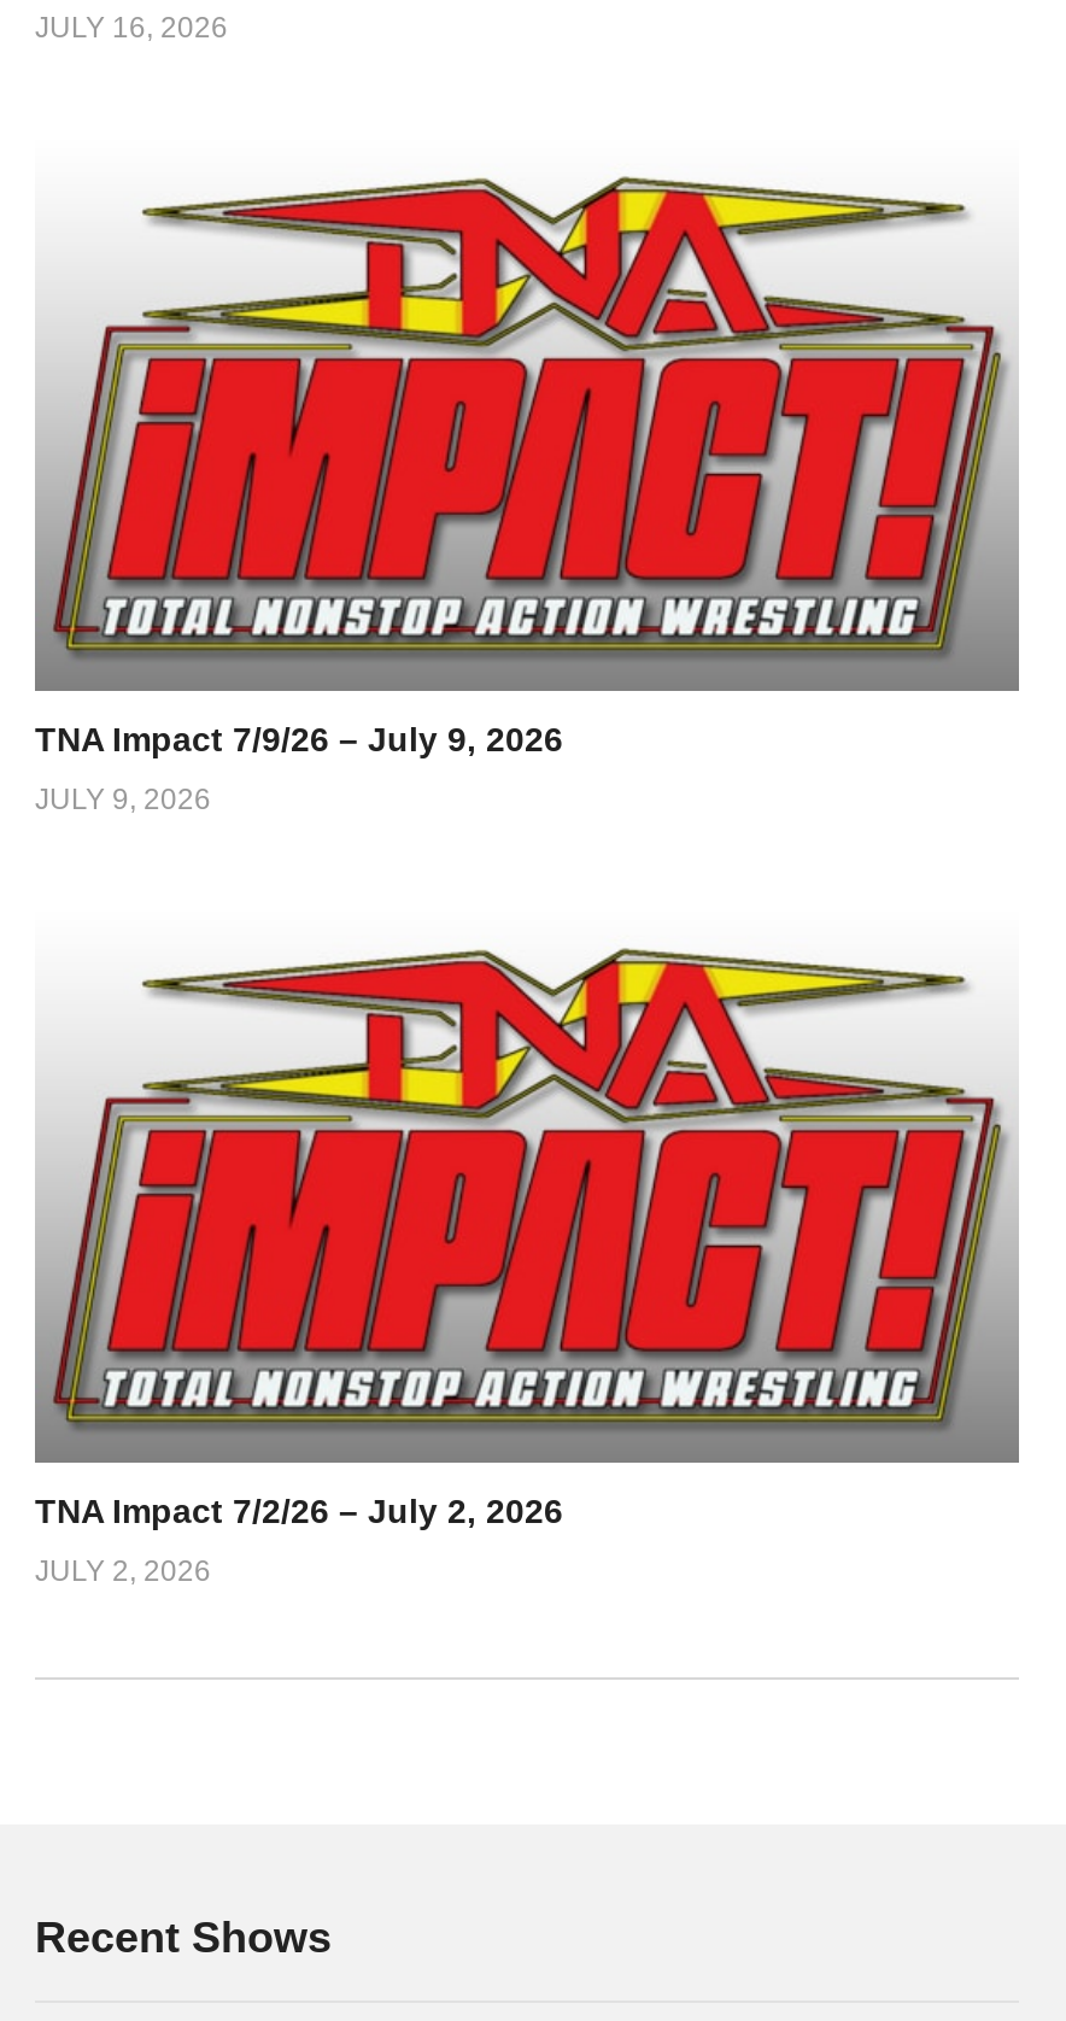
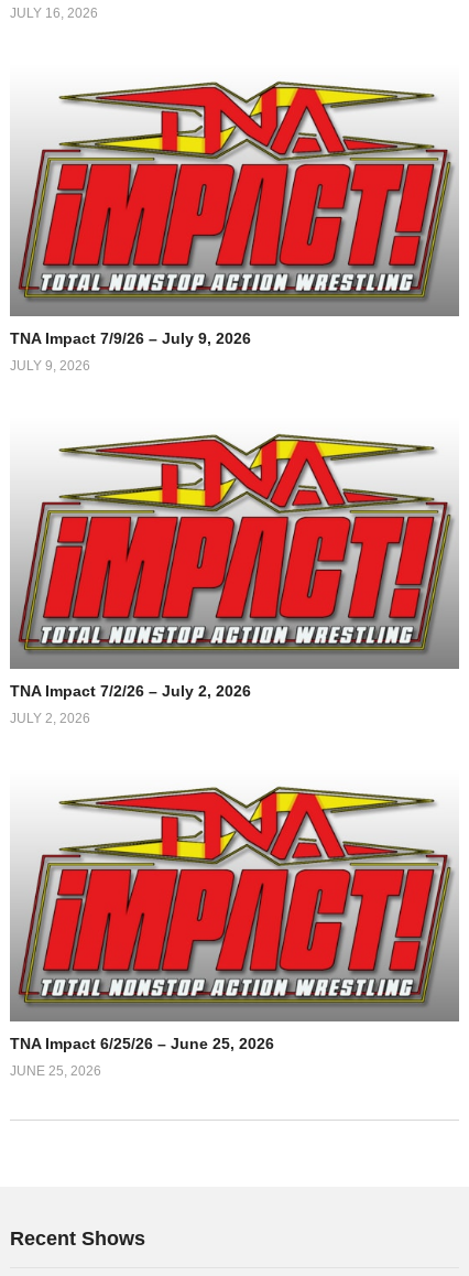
+ TNA Impact 6/25/26 – June 25, 2026
+ JUNE 25, 2026
